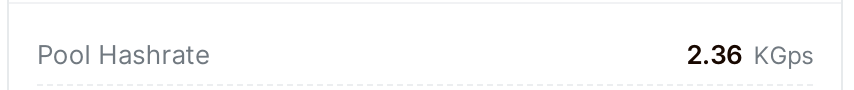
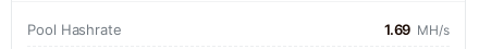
- 2.36 KGps
+ 1.69 MH/s
